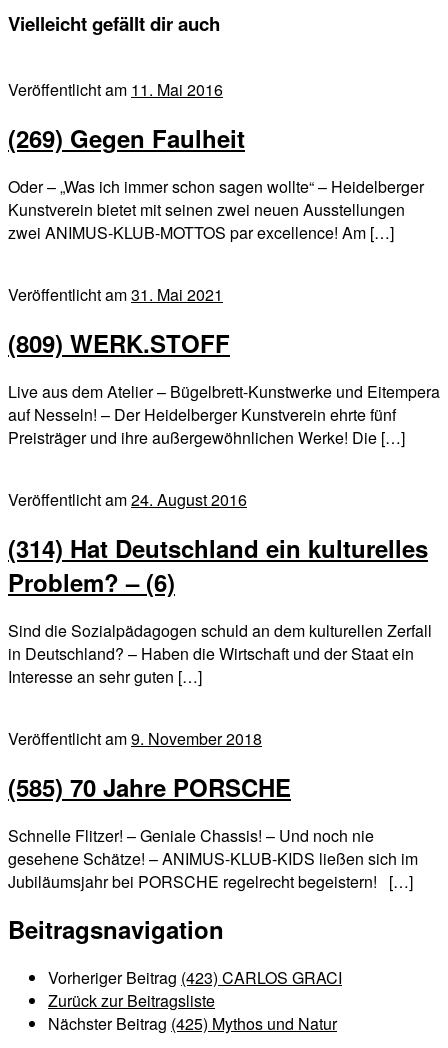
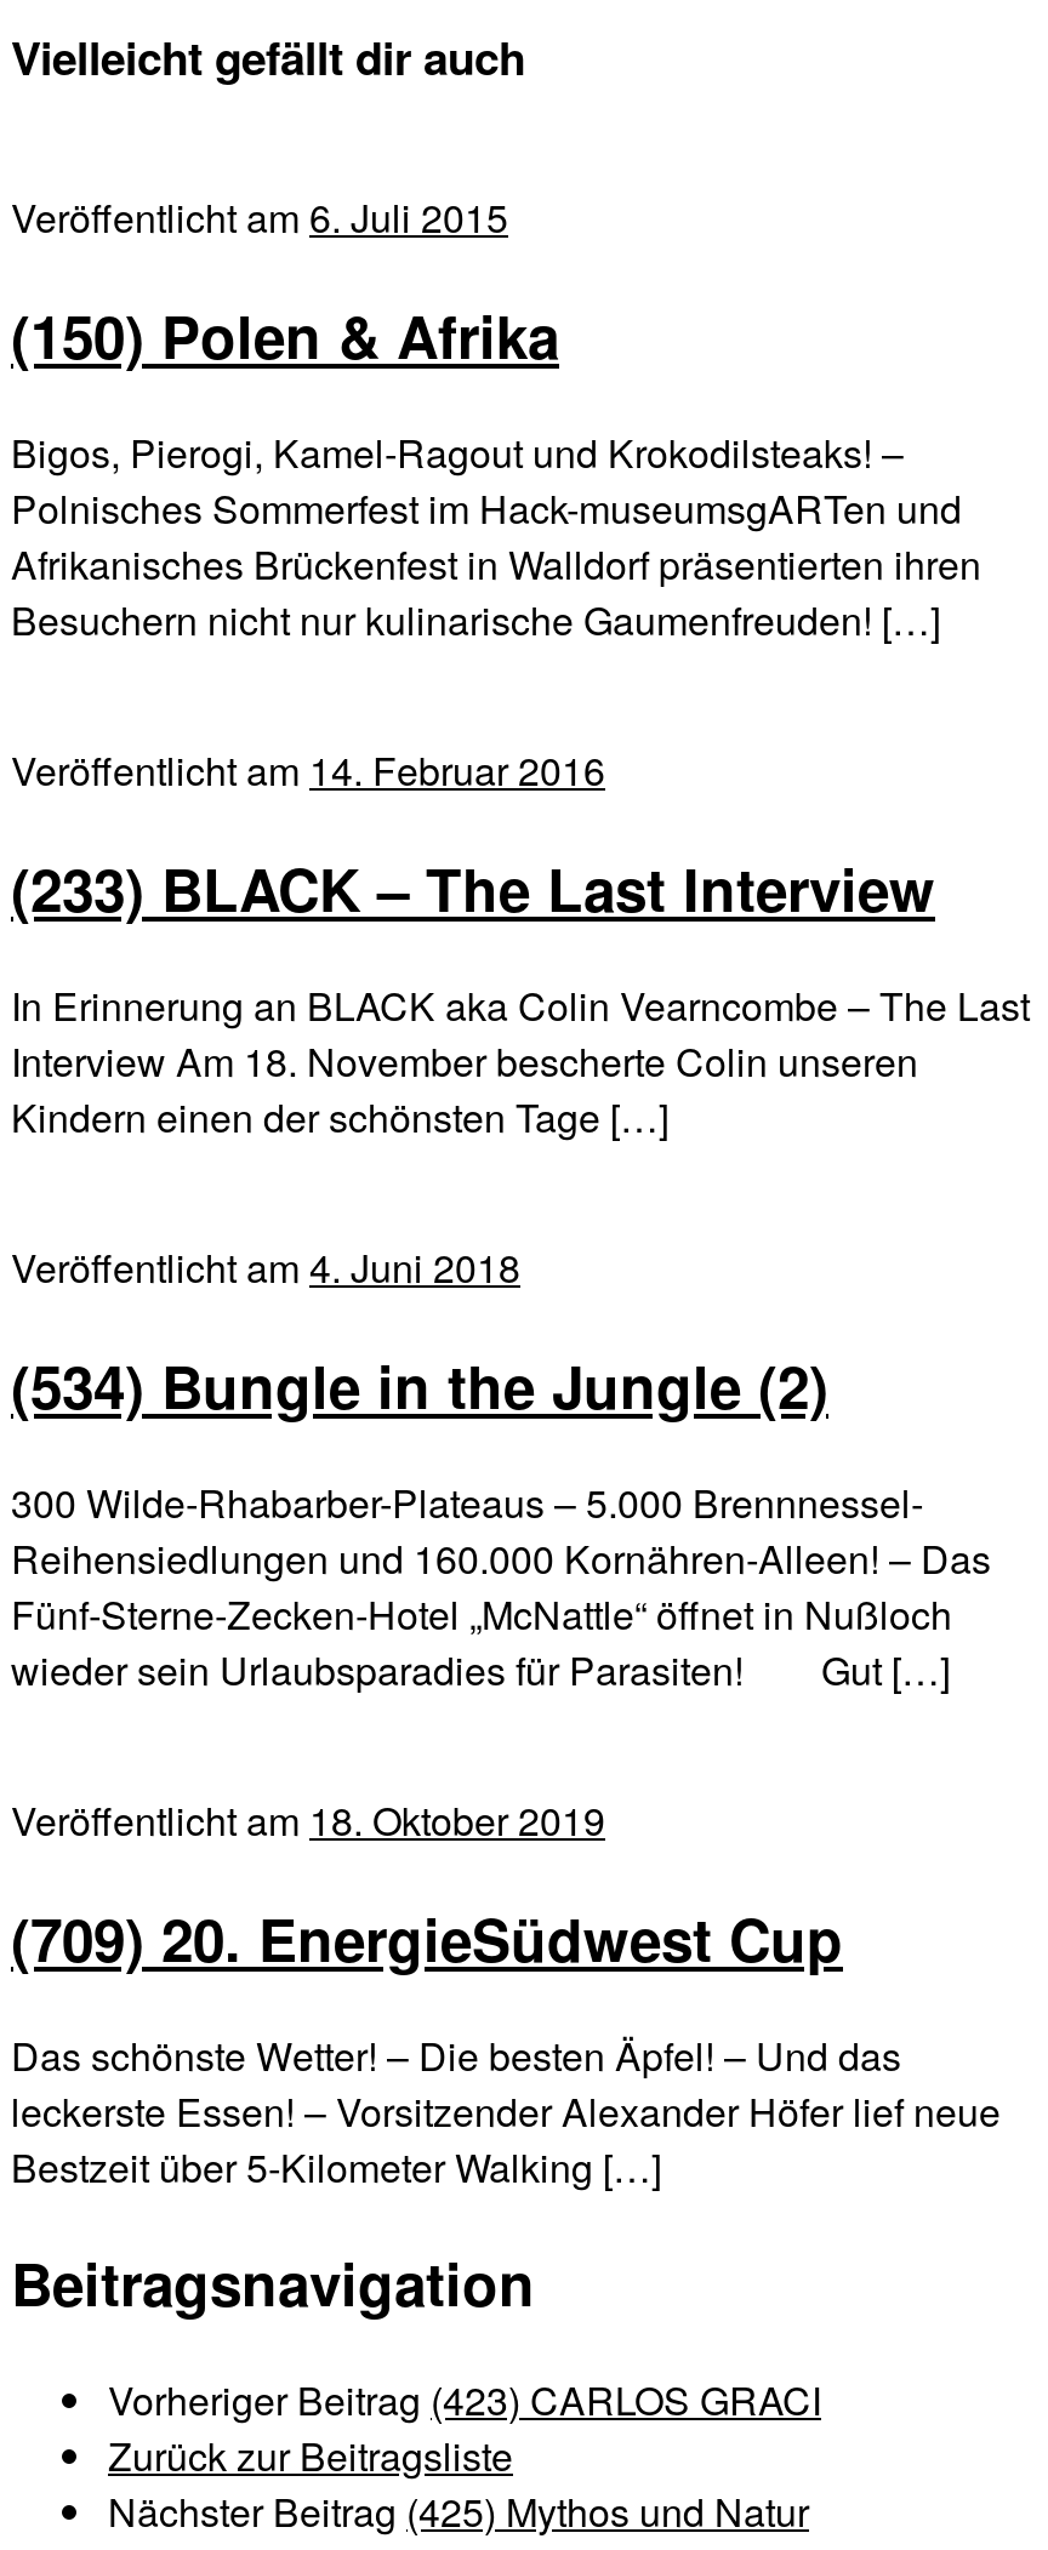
- Veröffentlicht am 11. Mai 2016
+ Veröffentlicht am 6. Juli 2015

- (269) Gegen Faulheit
+ (150) Polen & Afrika

- Oder – „Was ich immer schon sagen wollte“ – Heidelberger
- Kunstverein bietet mit seinen zwei neuen Ausstellungen
- zwei ANIMUS-KLUB-MOTTOS par excellence! Am […]
+ Bigos, Pierogi, Kamel-Ragout und Krokodilsteaks! –
+ Polnisches Sommerfest im Hack-museumsgARTen und
+ Afrikanisches Brückenfest in Walldorf präsentierten ihren
+ Besuchern nicht nur kulinarische Gaumenfreuden! […]

- Veröffentlicht am 31. Mai 2021
+ Veröffentlicht am 14. Februar 2016

- (809) WERK.STOFF
+ (233) BLACK – The Last Interview

- Live aus dem Atelier – Bügelbrett-Kunstwerke und Eitempera
- auf Nesseln! – Der Heidelberger Kunstverein ehrte fünf
- Preisträger und ihre außergewöhnlichen Werke! Die […]
+ In Erinnerung an BLACK aka Colin Vearncombe – The Last
+ Interview Am 18. November bescherte Colin unseren
+ Kindern einen der schönsten Tage […]

- Veröffentlicht am 24. August 2016
+ Veröffentlicht am 4. Juni 2018

- (314) Hat Deutschland ein kulturelles
- Problem? – (6)
+ (534) Bungle in the Jungle (2)

- Sind die Sozialpädagogen schuld an dem kulturellen Zerfall
- in Deutschland? – Haben die Wirtschaft und der Staat ein
- Interesse an sehr guten […]
+ 300 Wilde-Rhabarber-Plateaus – 5.000 Brennnessel-
+ Reihensiedlungen und 160.000 Kornähren-Alleen! – Das
+ Fünf-Sterne-Zecken-Hotel „McNattle“ öffnet in Nußloch
+ wieder sein Urlaubsparadies für Parasiten! Gut […]

- Veröffentlicht am 9. November 2018
+ Veröffentlicht am 18. Oktober 2019

- (585) 70 Jahre PORSCHE
+ (709) 20. EnergieSüdwest Cup

- Schnelle Flitzer! – Geniale Chassis! – Und noch nie
- gesehene Schätze! – ANIMUS-KLUB-KIDS ließen sich im
- Jubiläumsjahr bei PORSCHE regelrecht begeistern! […]
+ Das schönste Wetter! – Die besten Äpfel! – Und das
+ leckerste Essen! – Vorsitzender Alexander Höfer lief neue
+ Bestzeit über 5-Kilometer Walking […]
